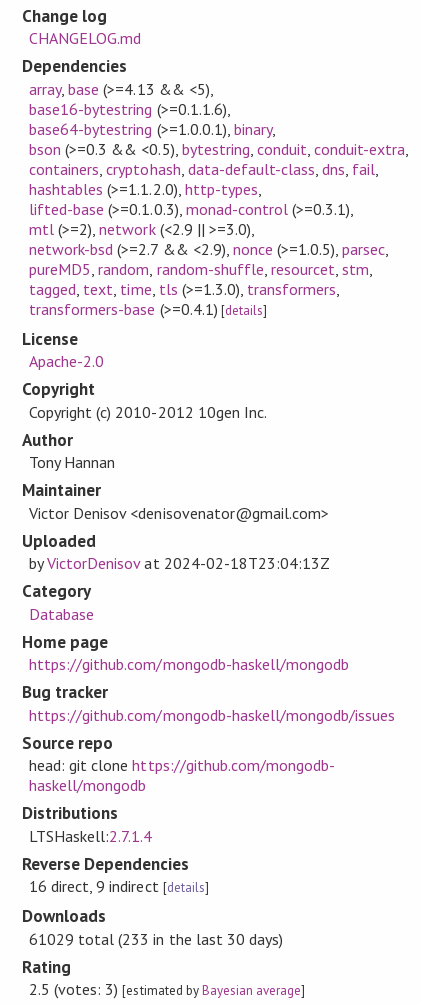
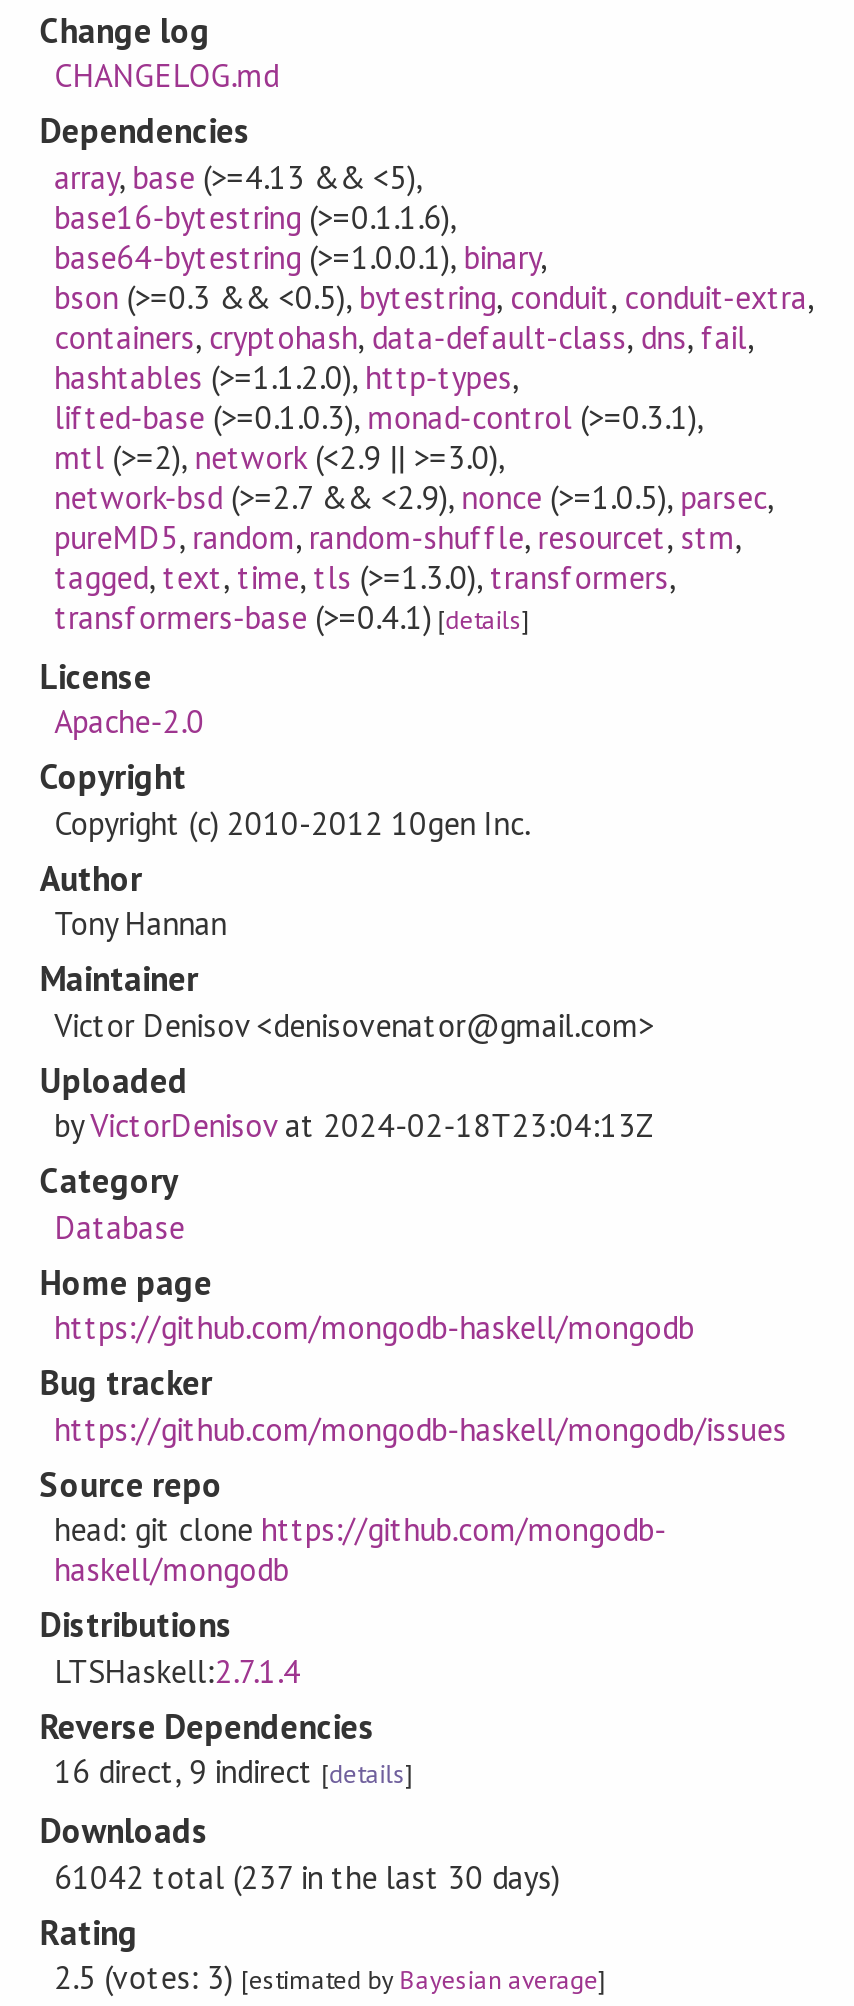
- 61029 total (233 in the last 30 days)
+ 61042 total (237 in the last 30 days)
